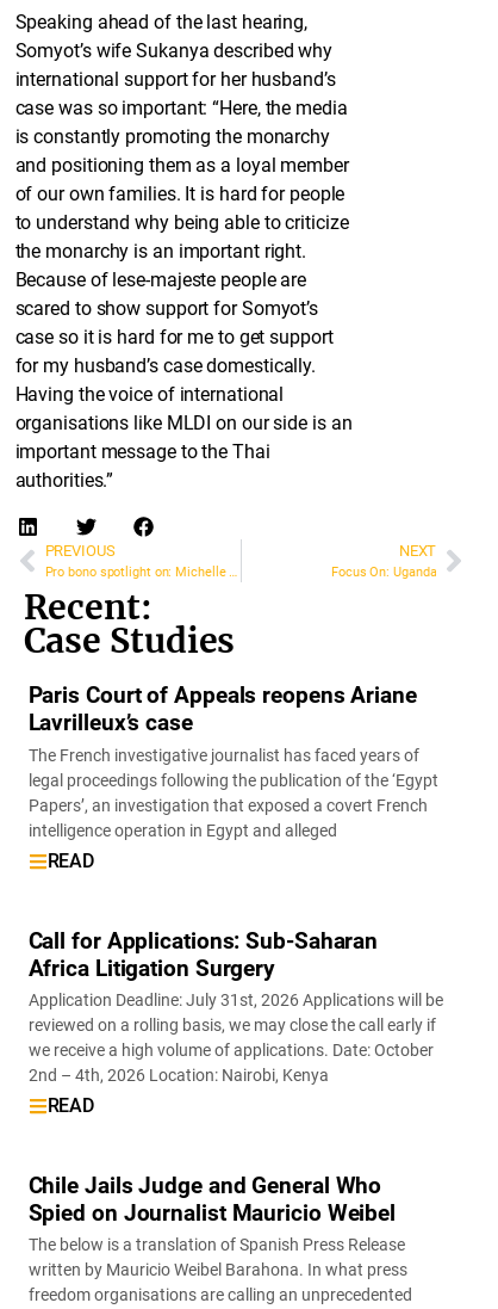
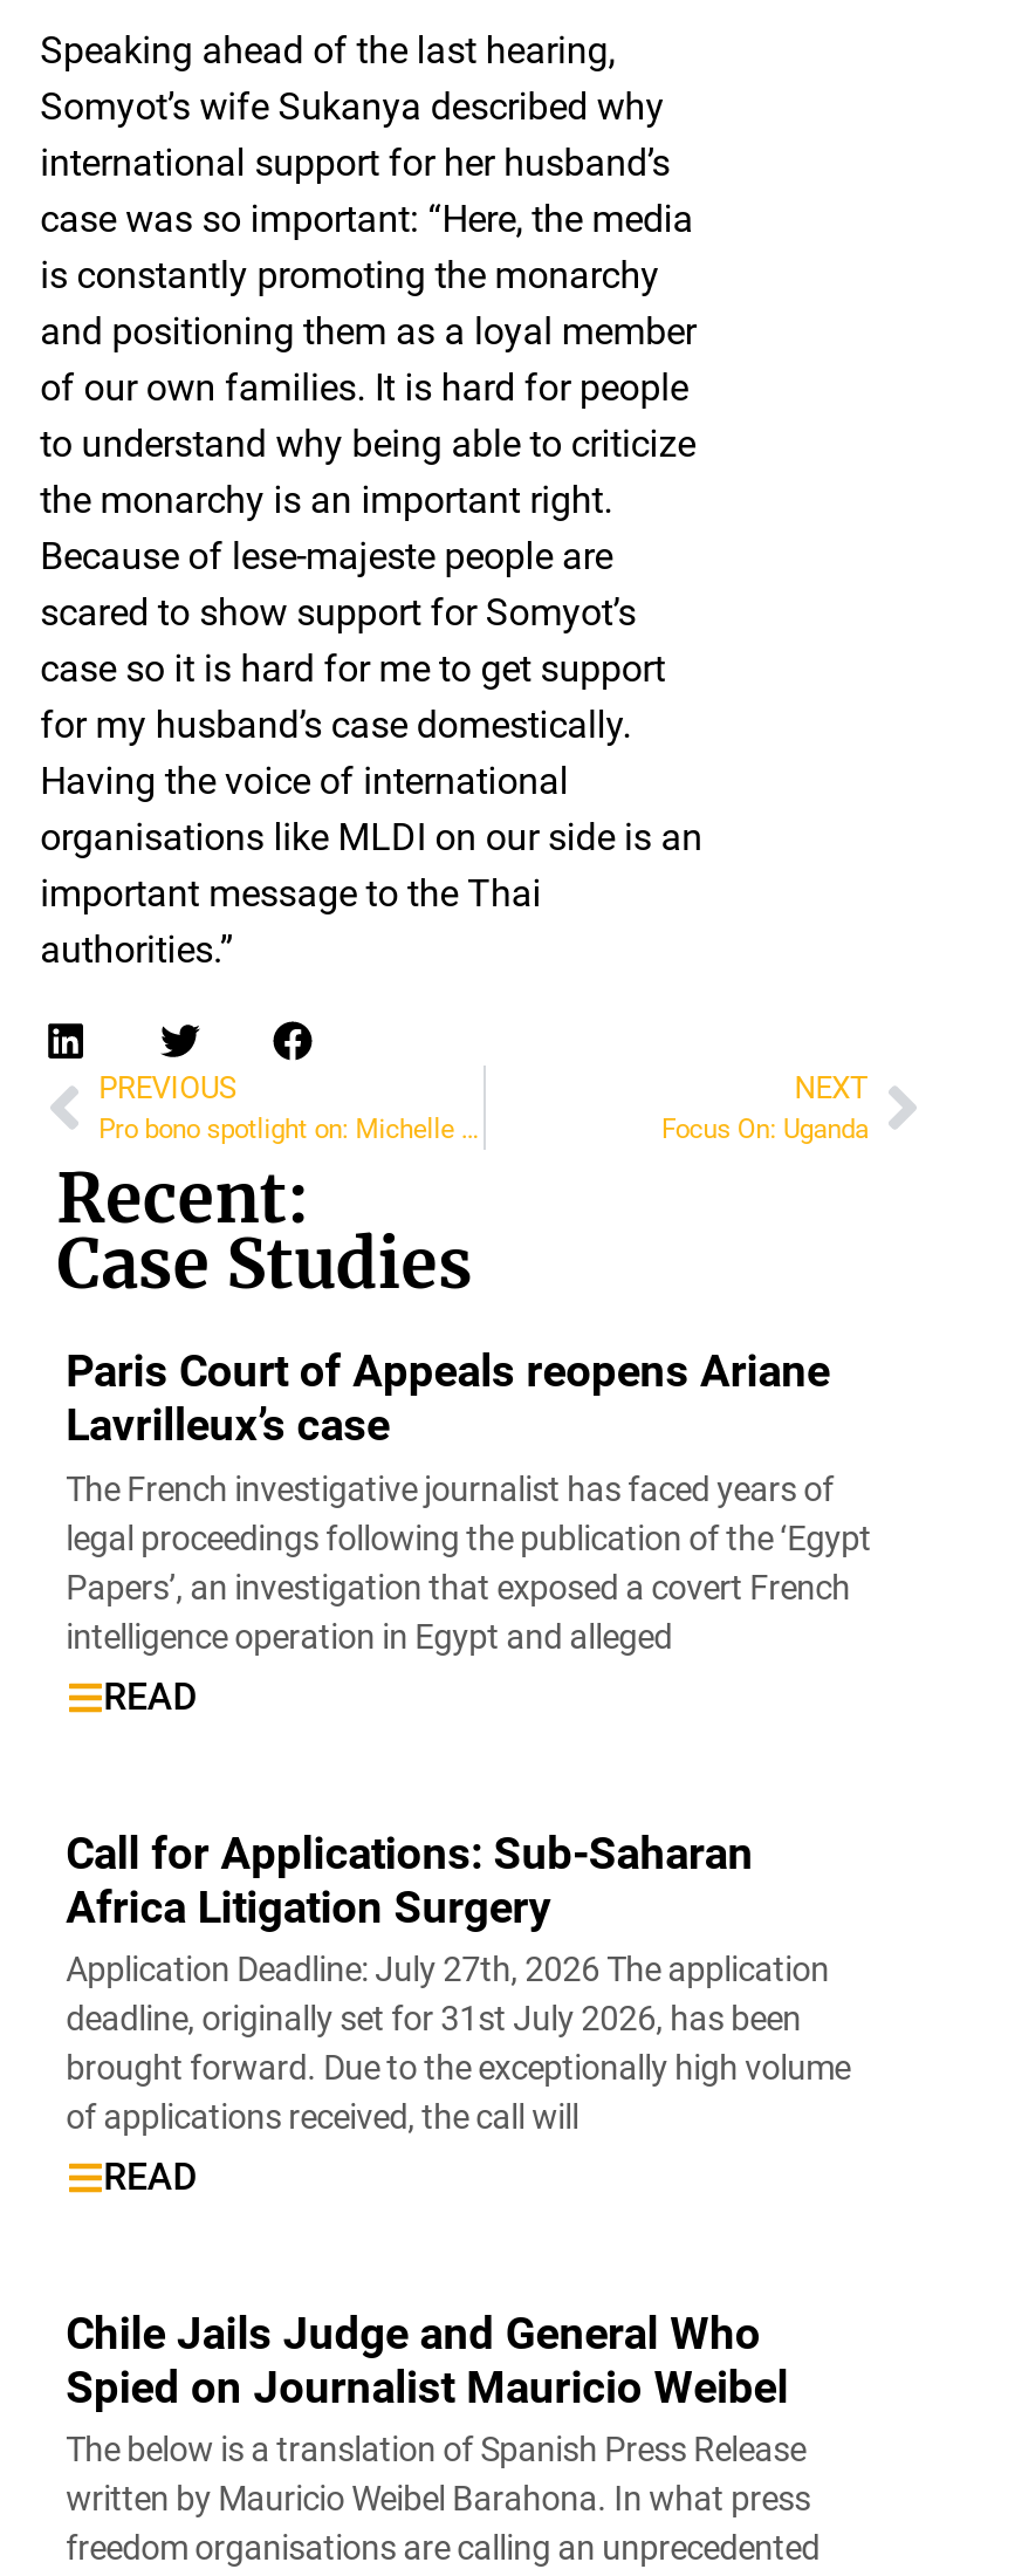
- Application Deadline: July 31st, 2026 Applications will be
- reviewed on a rolling basis, we may close the call early if
- we receive a high volume of applications. Date: October
- 2nd – 4th, 2026 Location: Nairobi, Kenya
+ Application Deadline: July 27th, 2026 The application
+ deadline, originally set for 31st July 2026, has been
+ brought forward. Due to the exceptionally high volume
+ of applications received, the call will
